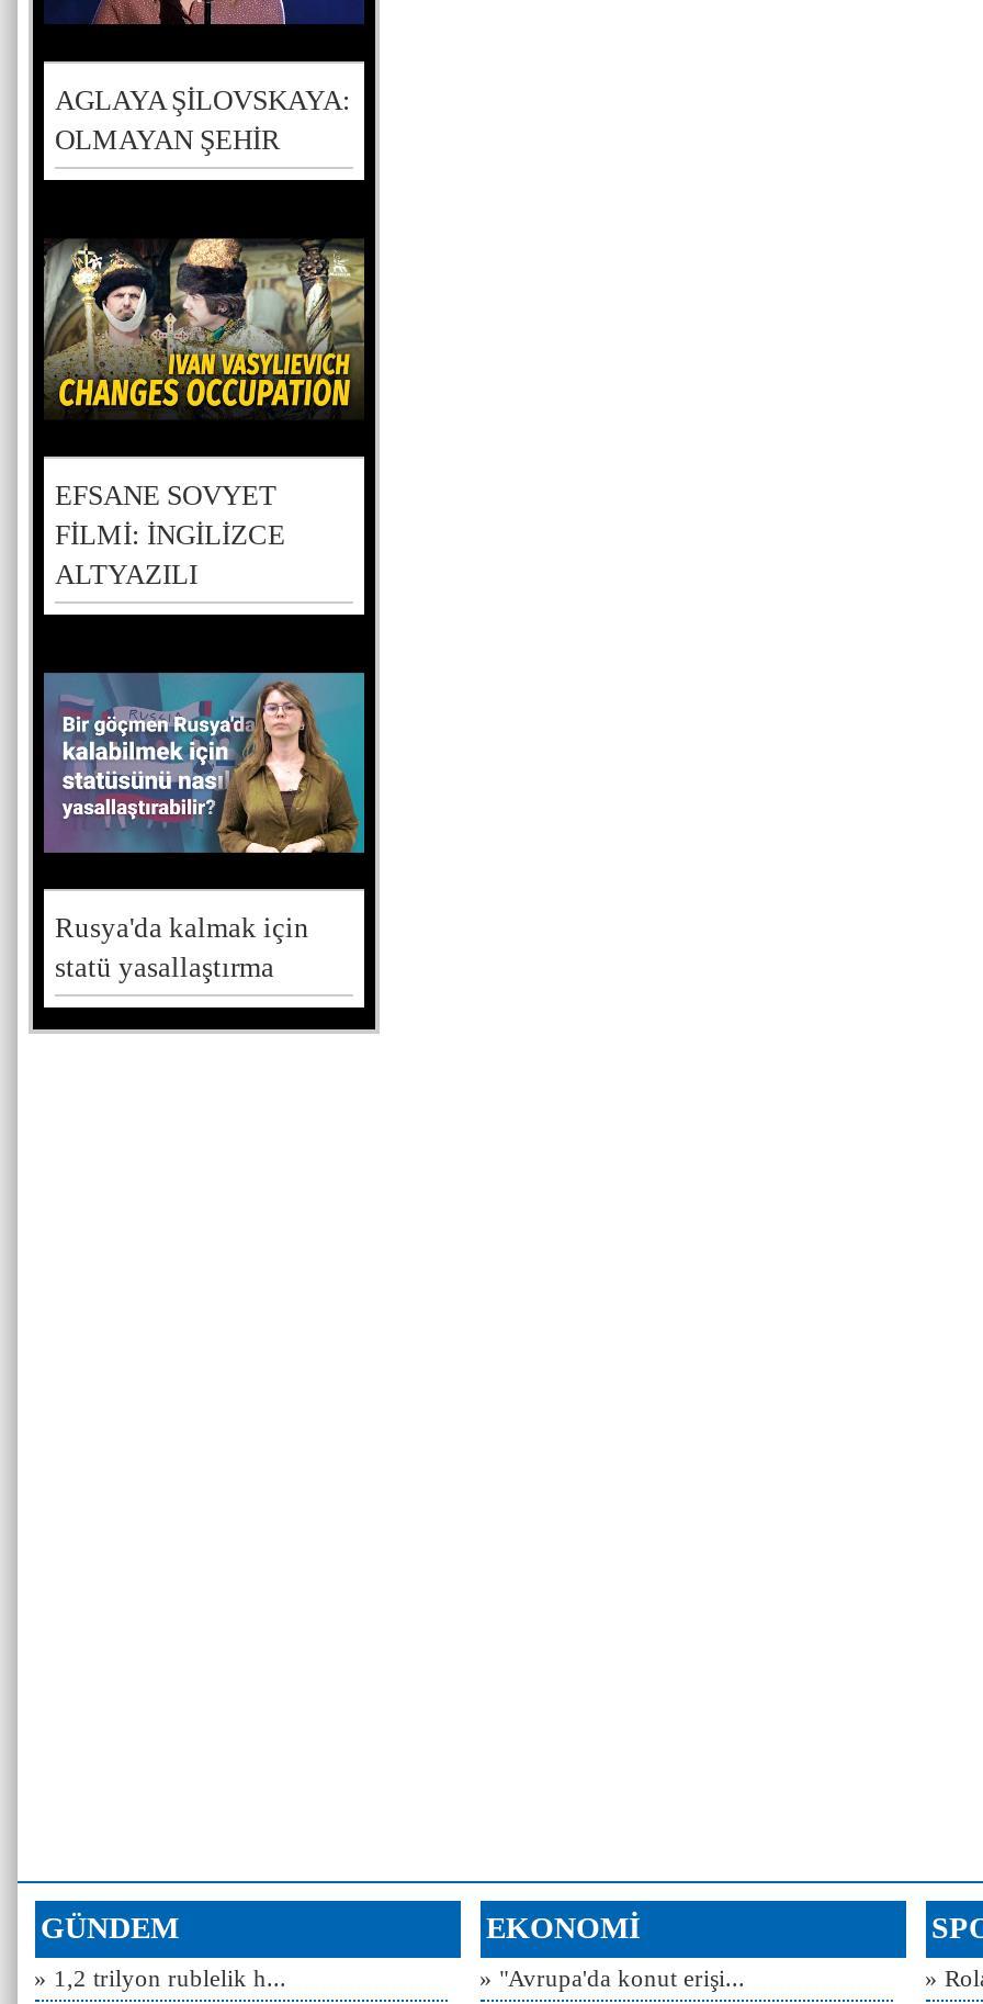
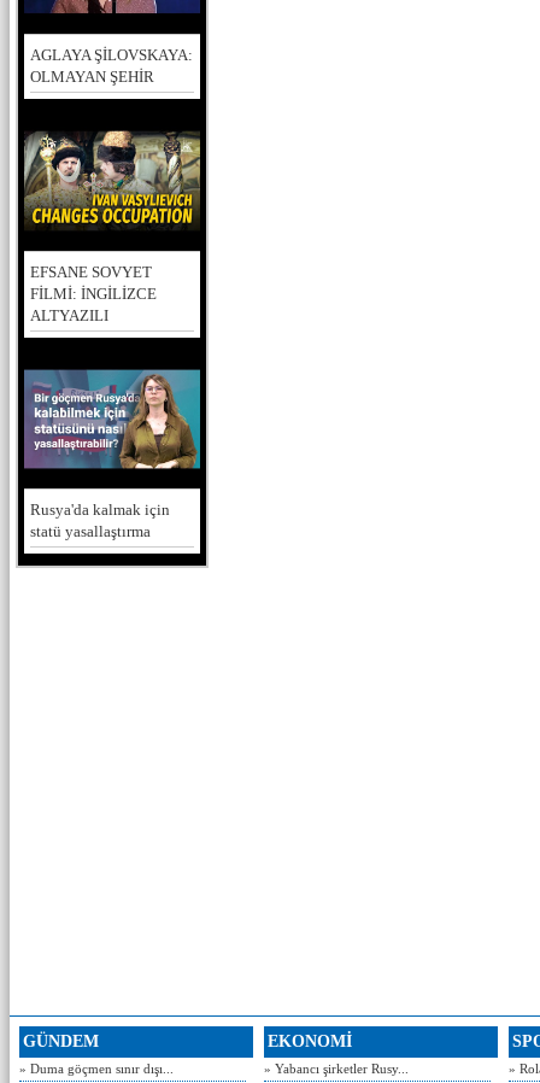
- » 1,2 trilyon rublelik h...
+ » Duma göçmen sınır dışı...

- » "Avrupa'da konut erişi...
+ » Yabancı şirketler Rusy...
